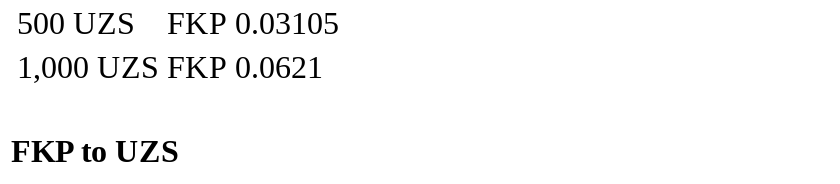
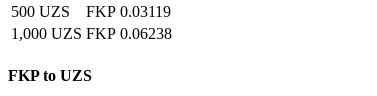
- 500 UZS FKP 0.03105
+ 500 UZS FKP 0.03119

- 1,000 UZS FKP 0.0621
+ 1,000 UZS FKP 0.06238
